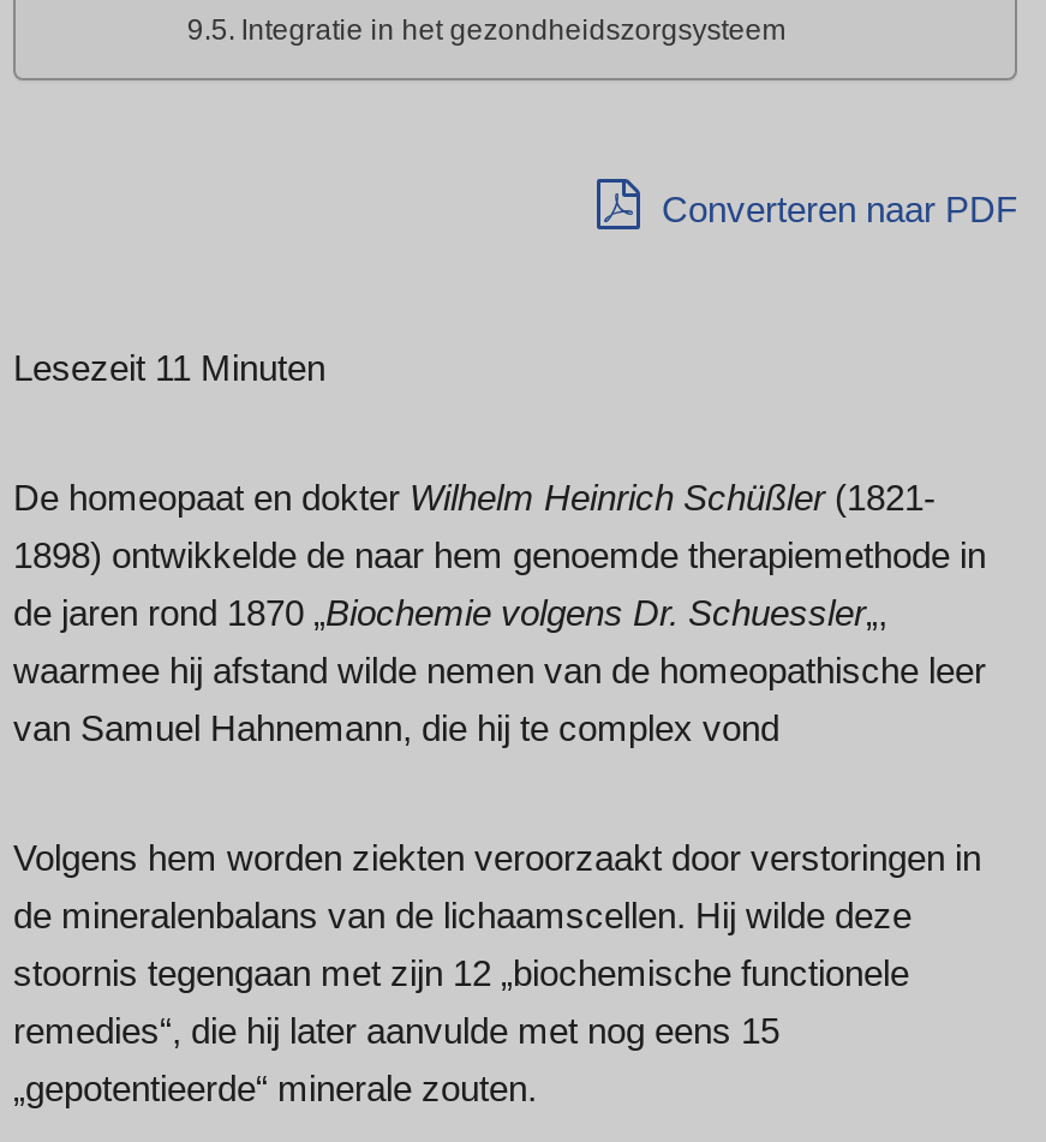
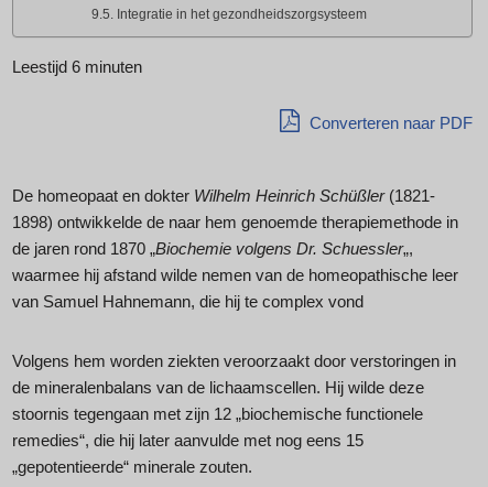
+ Leestijd 6 minuten

moved down: Converteren naar PDF

- Lesezeit 11 Minuten
